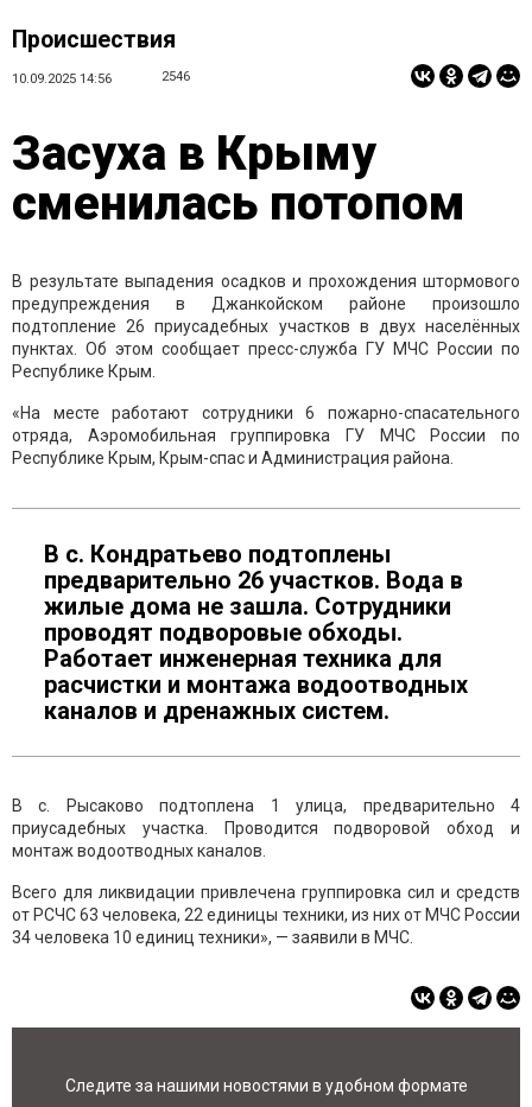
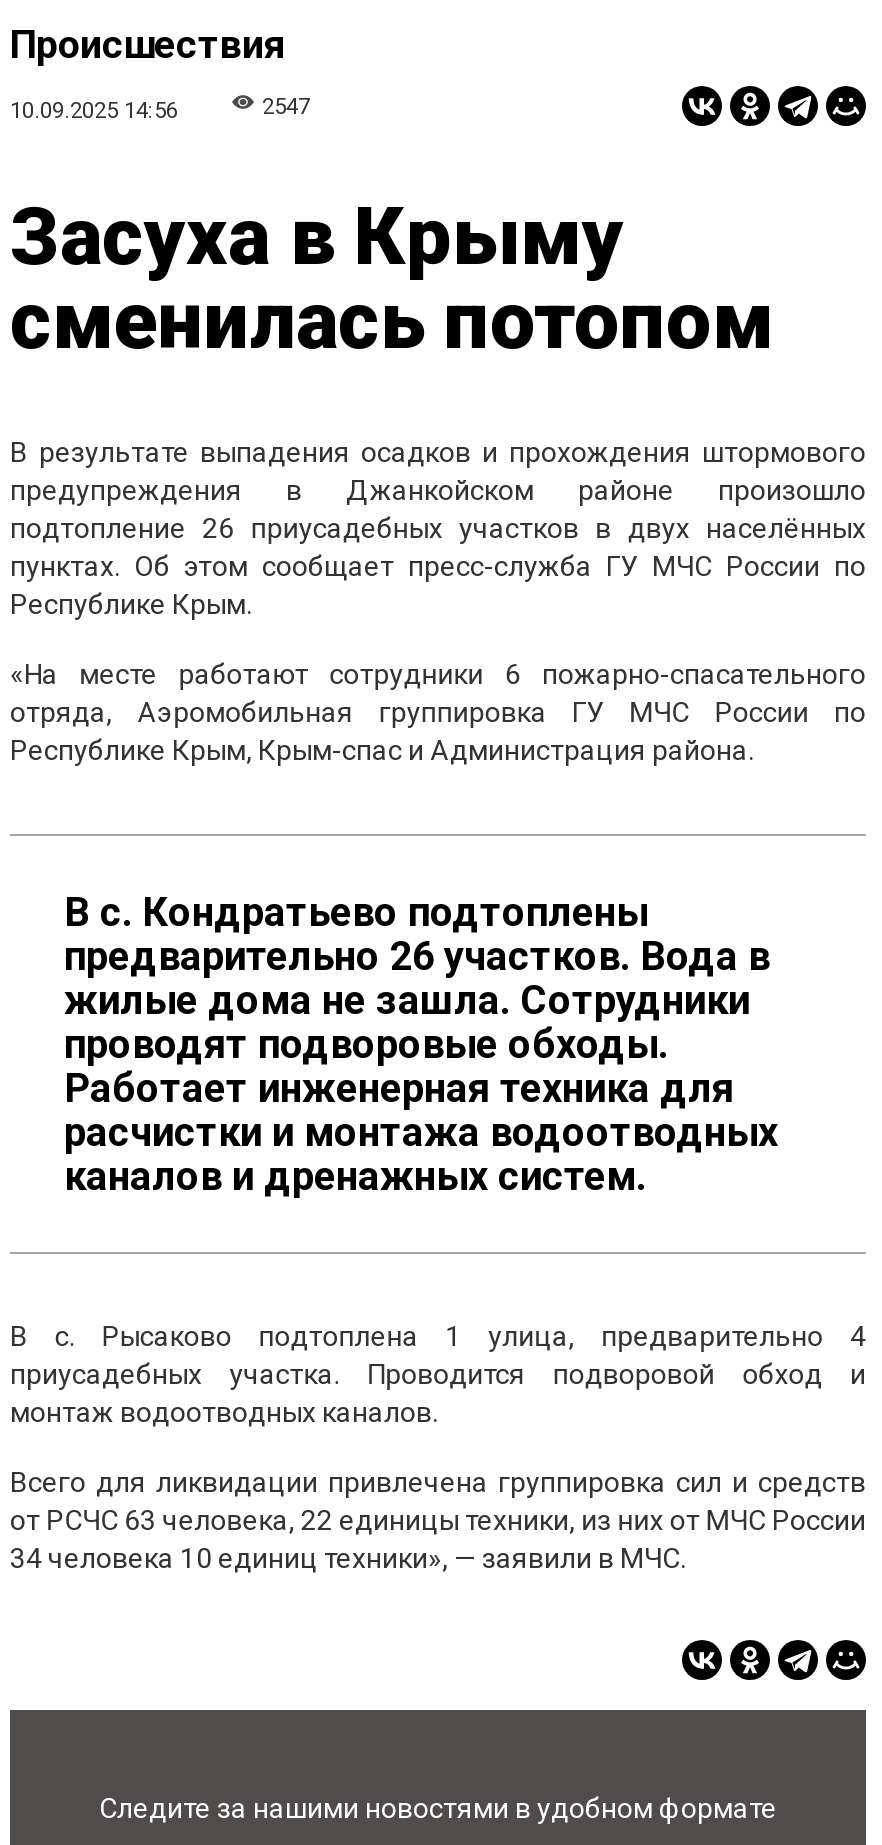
- 2546
+ 2547
